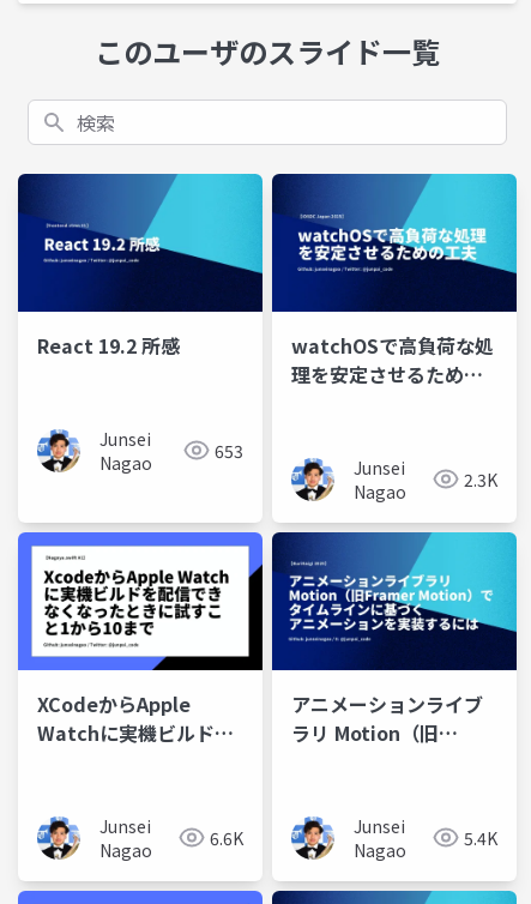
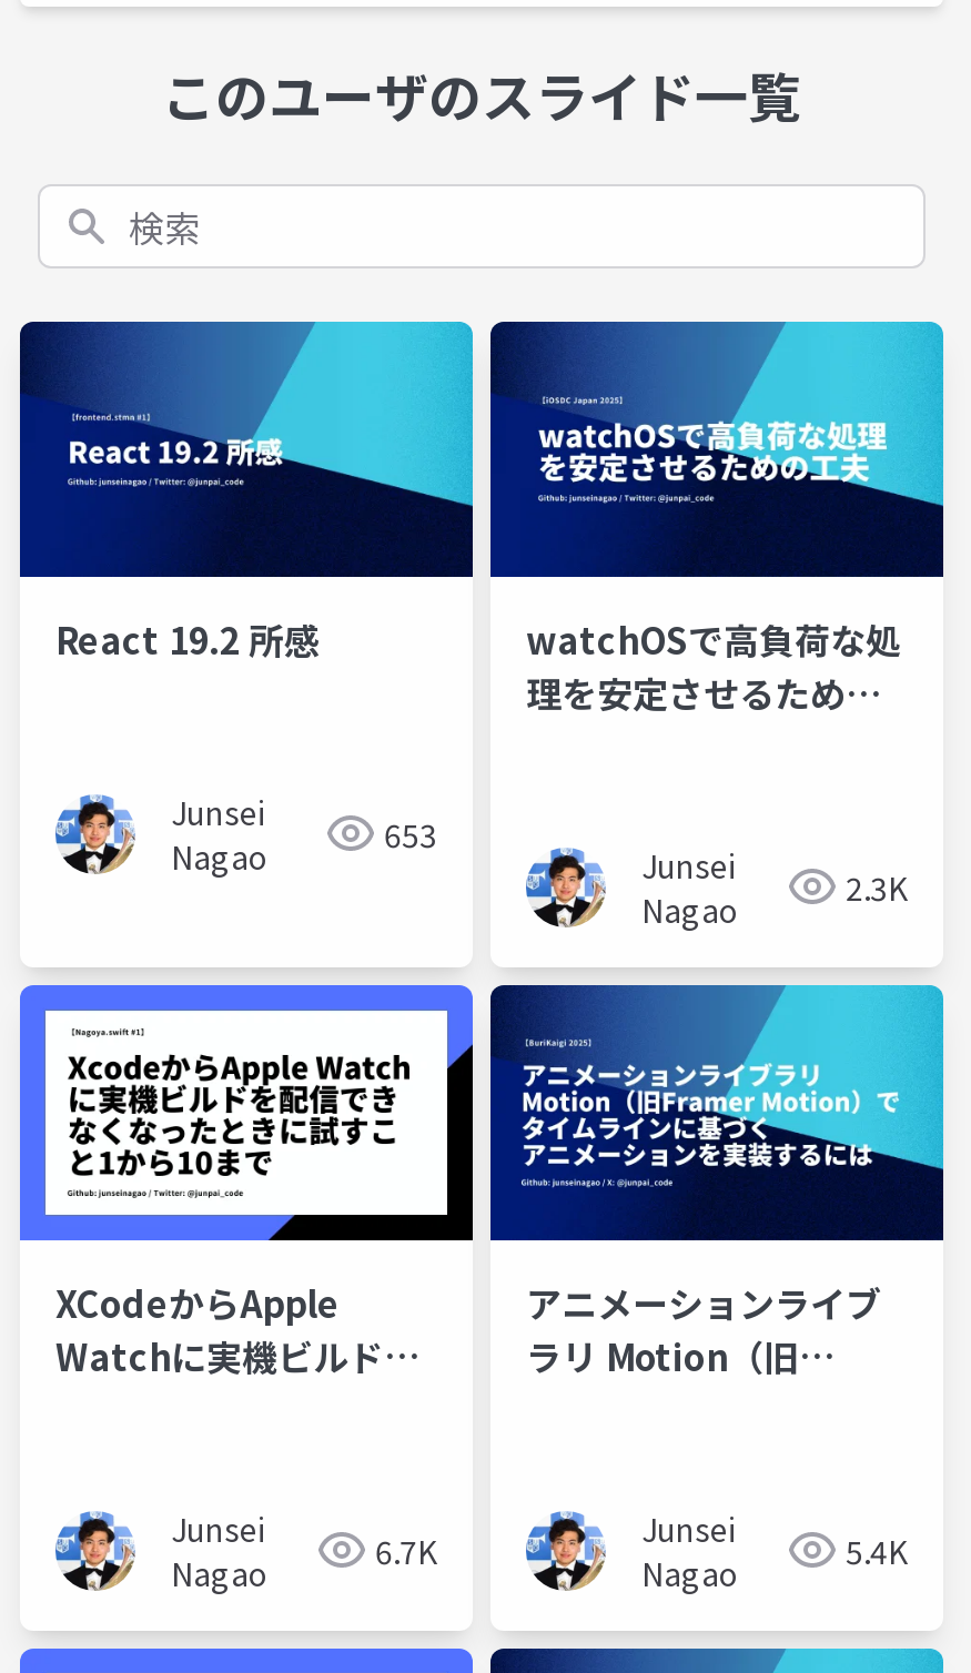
- 6.6K
+ 6.7K
